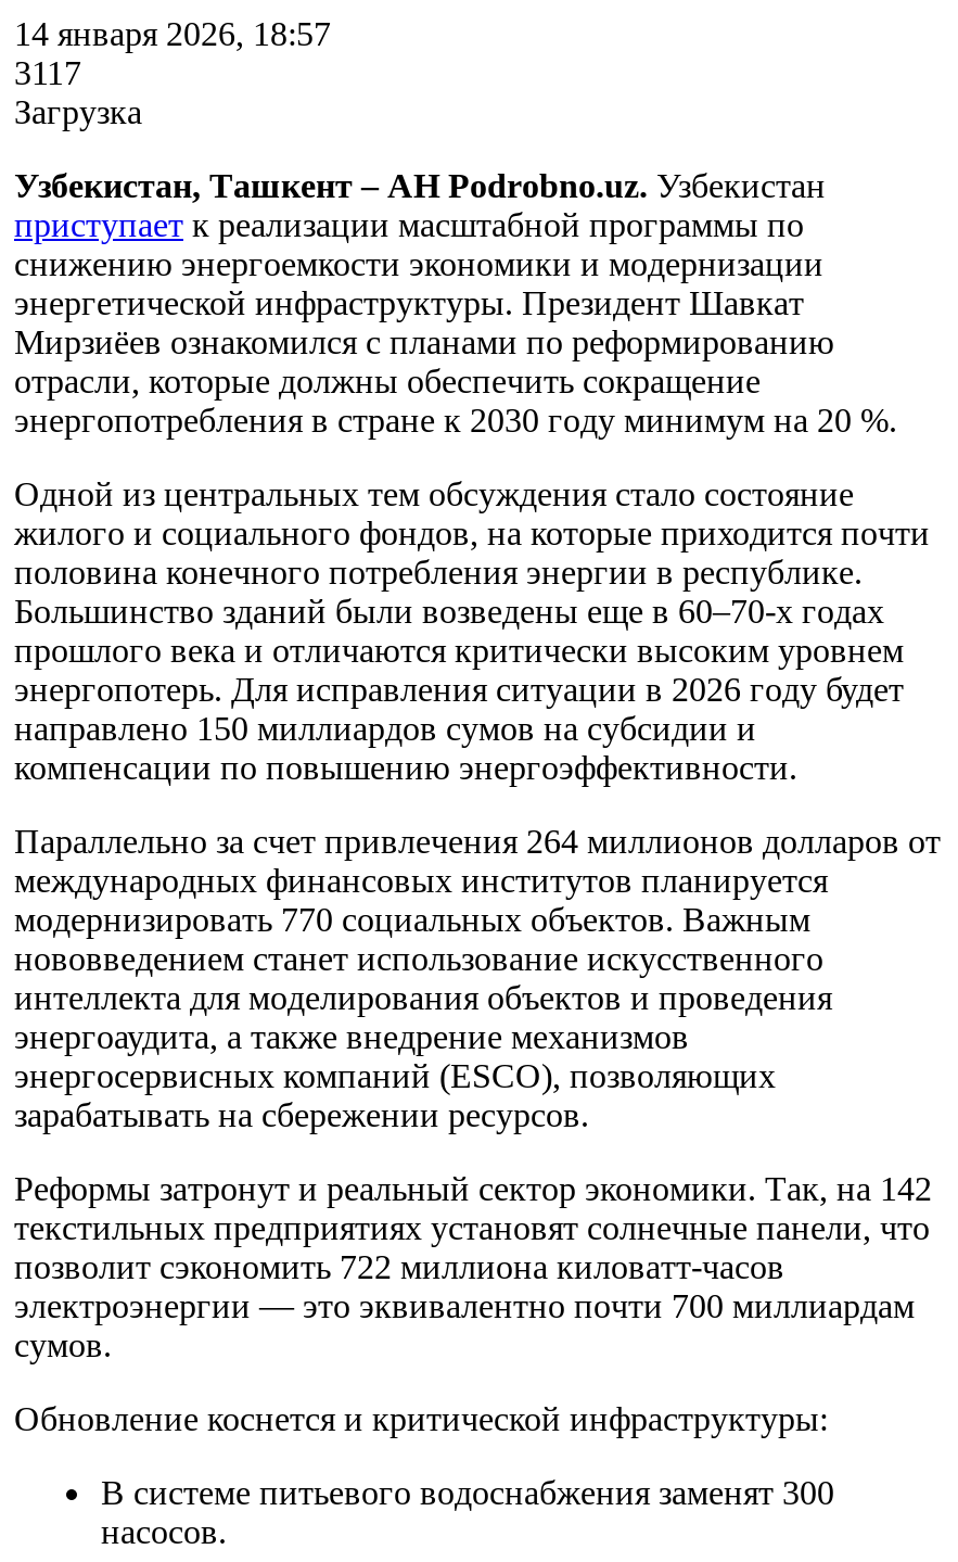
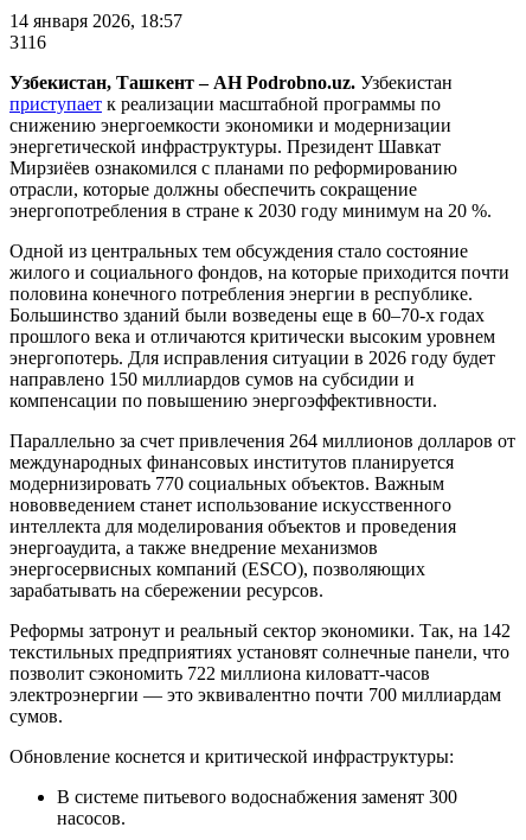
- 3117
- Загрузка
+ 3116
